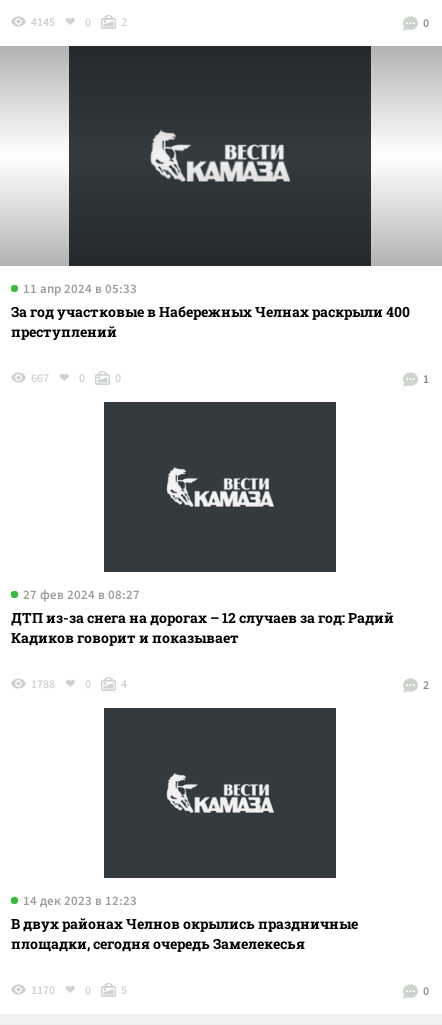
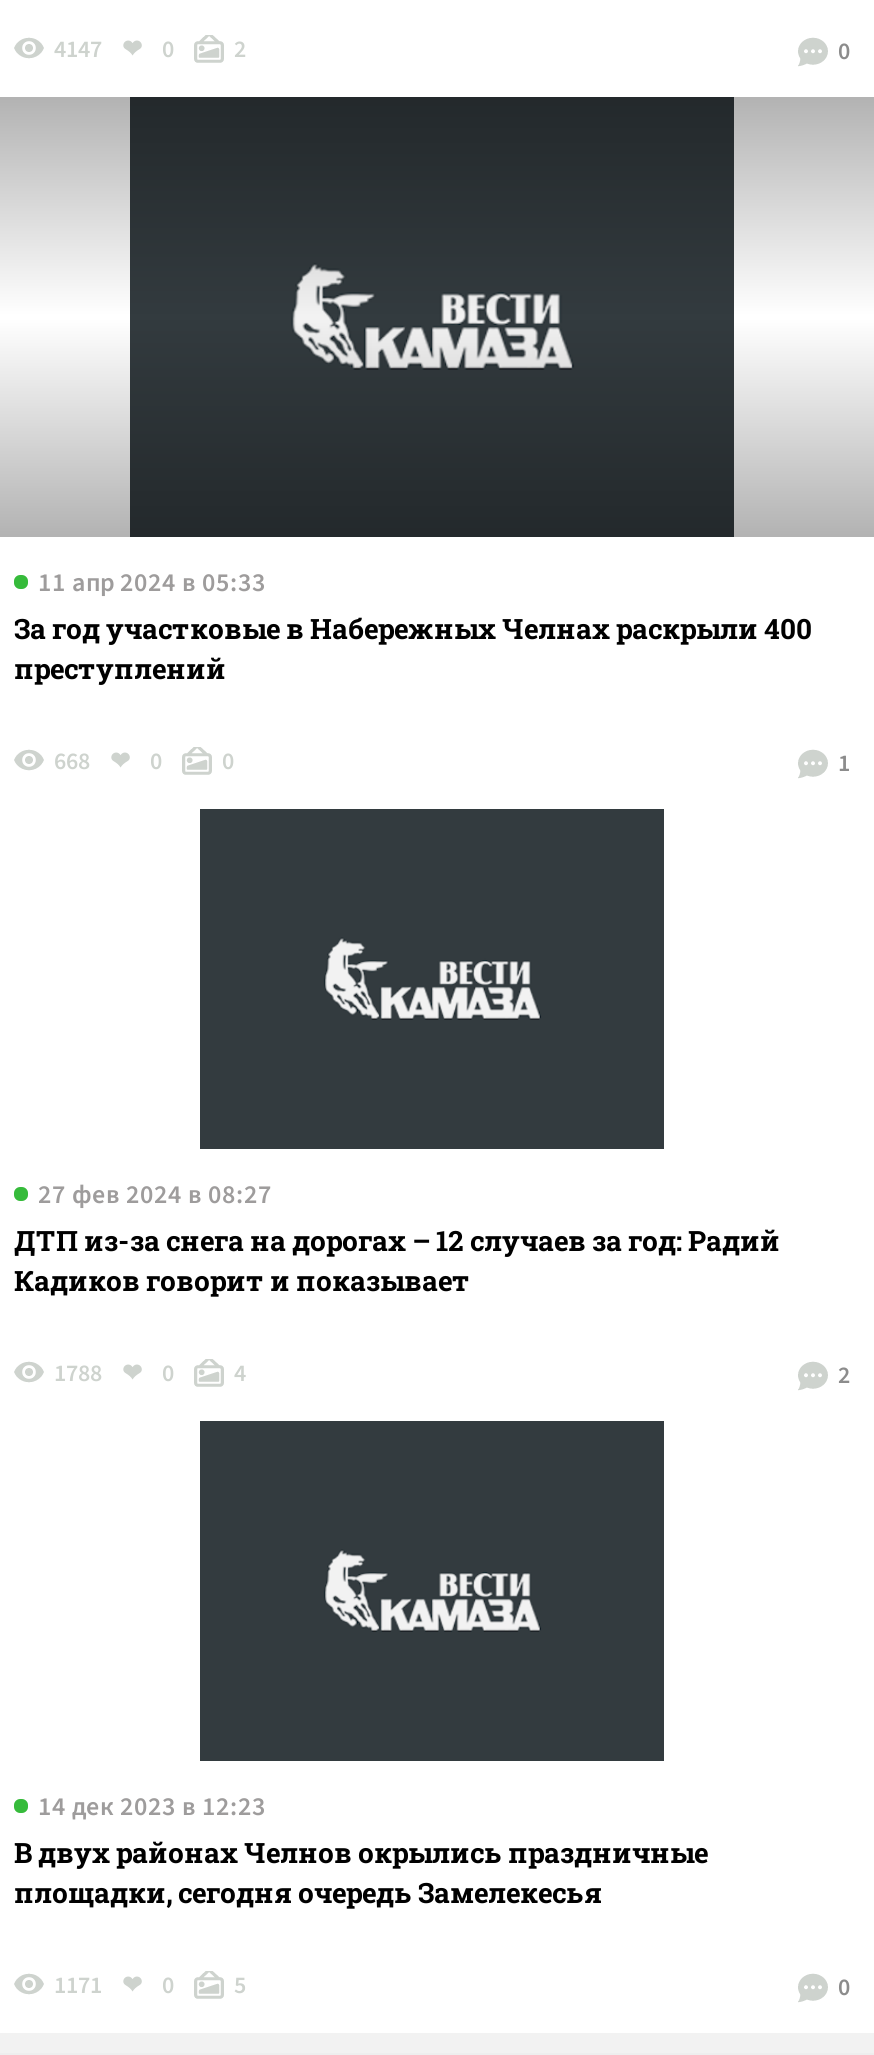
- 4145 0 2
+ 4147 0 2

- 667 0 0
+ 668 0 0

- 1170 0 5
+ 1171 0 5
